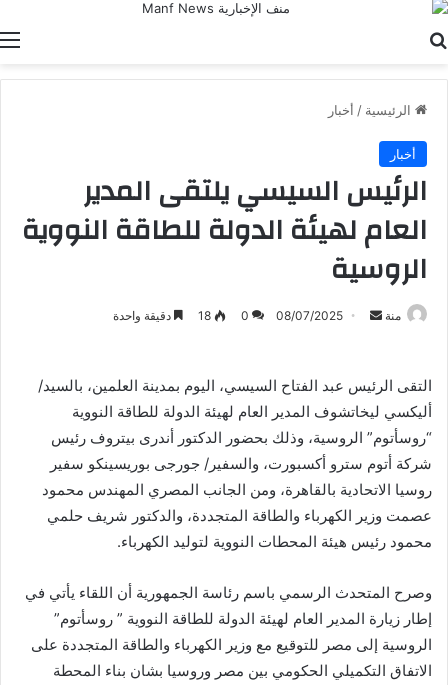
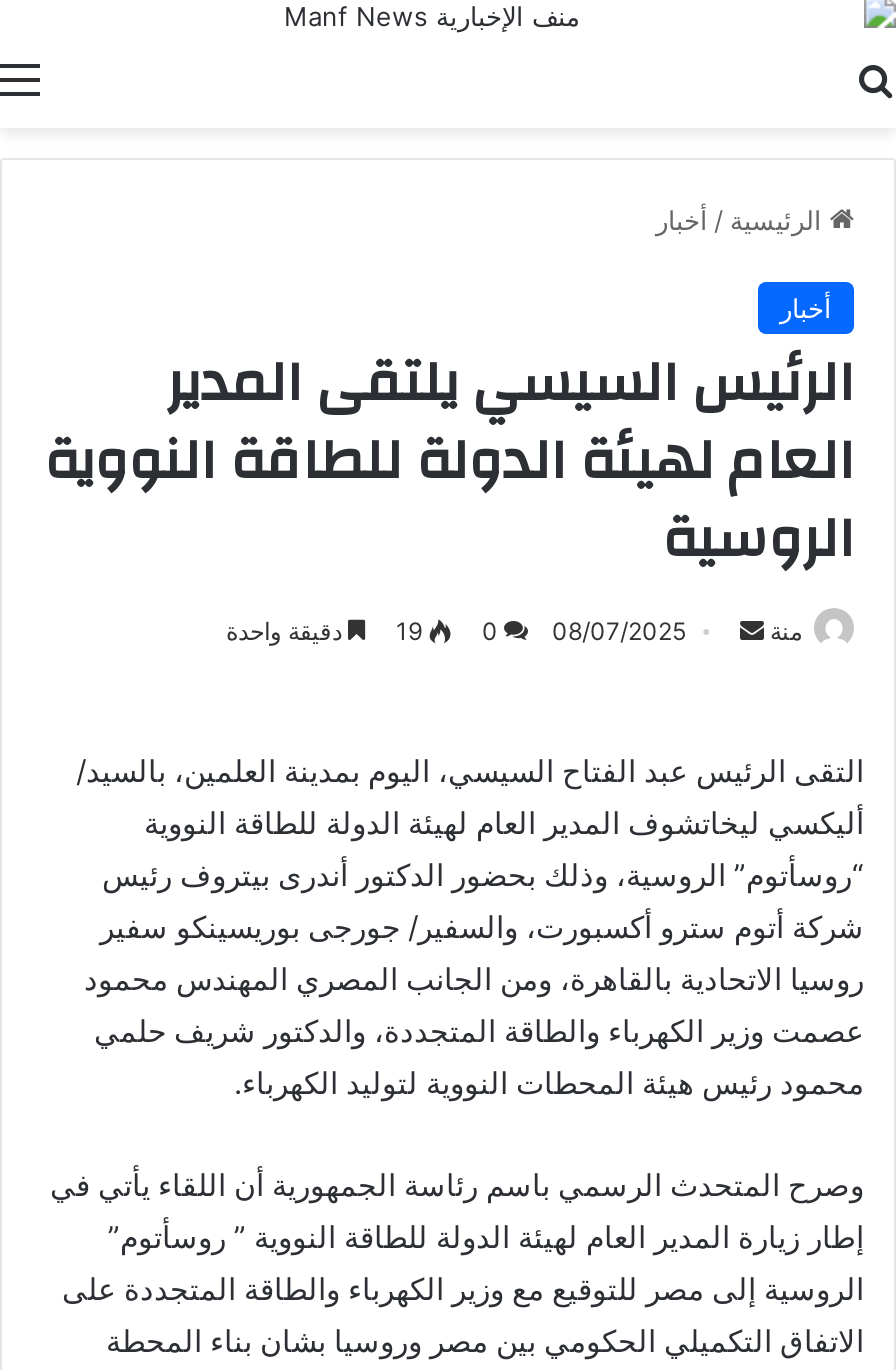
- 18
+ 19
